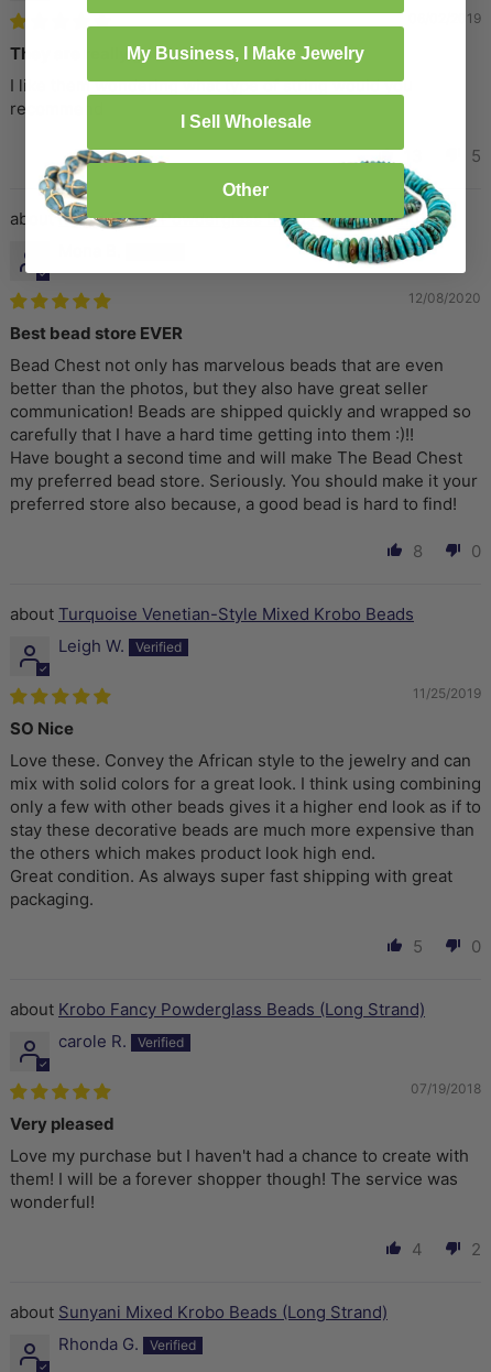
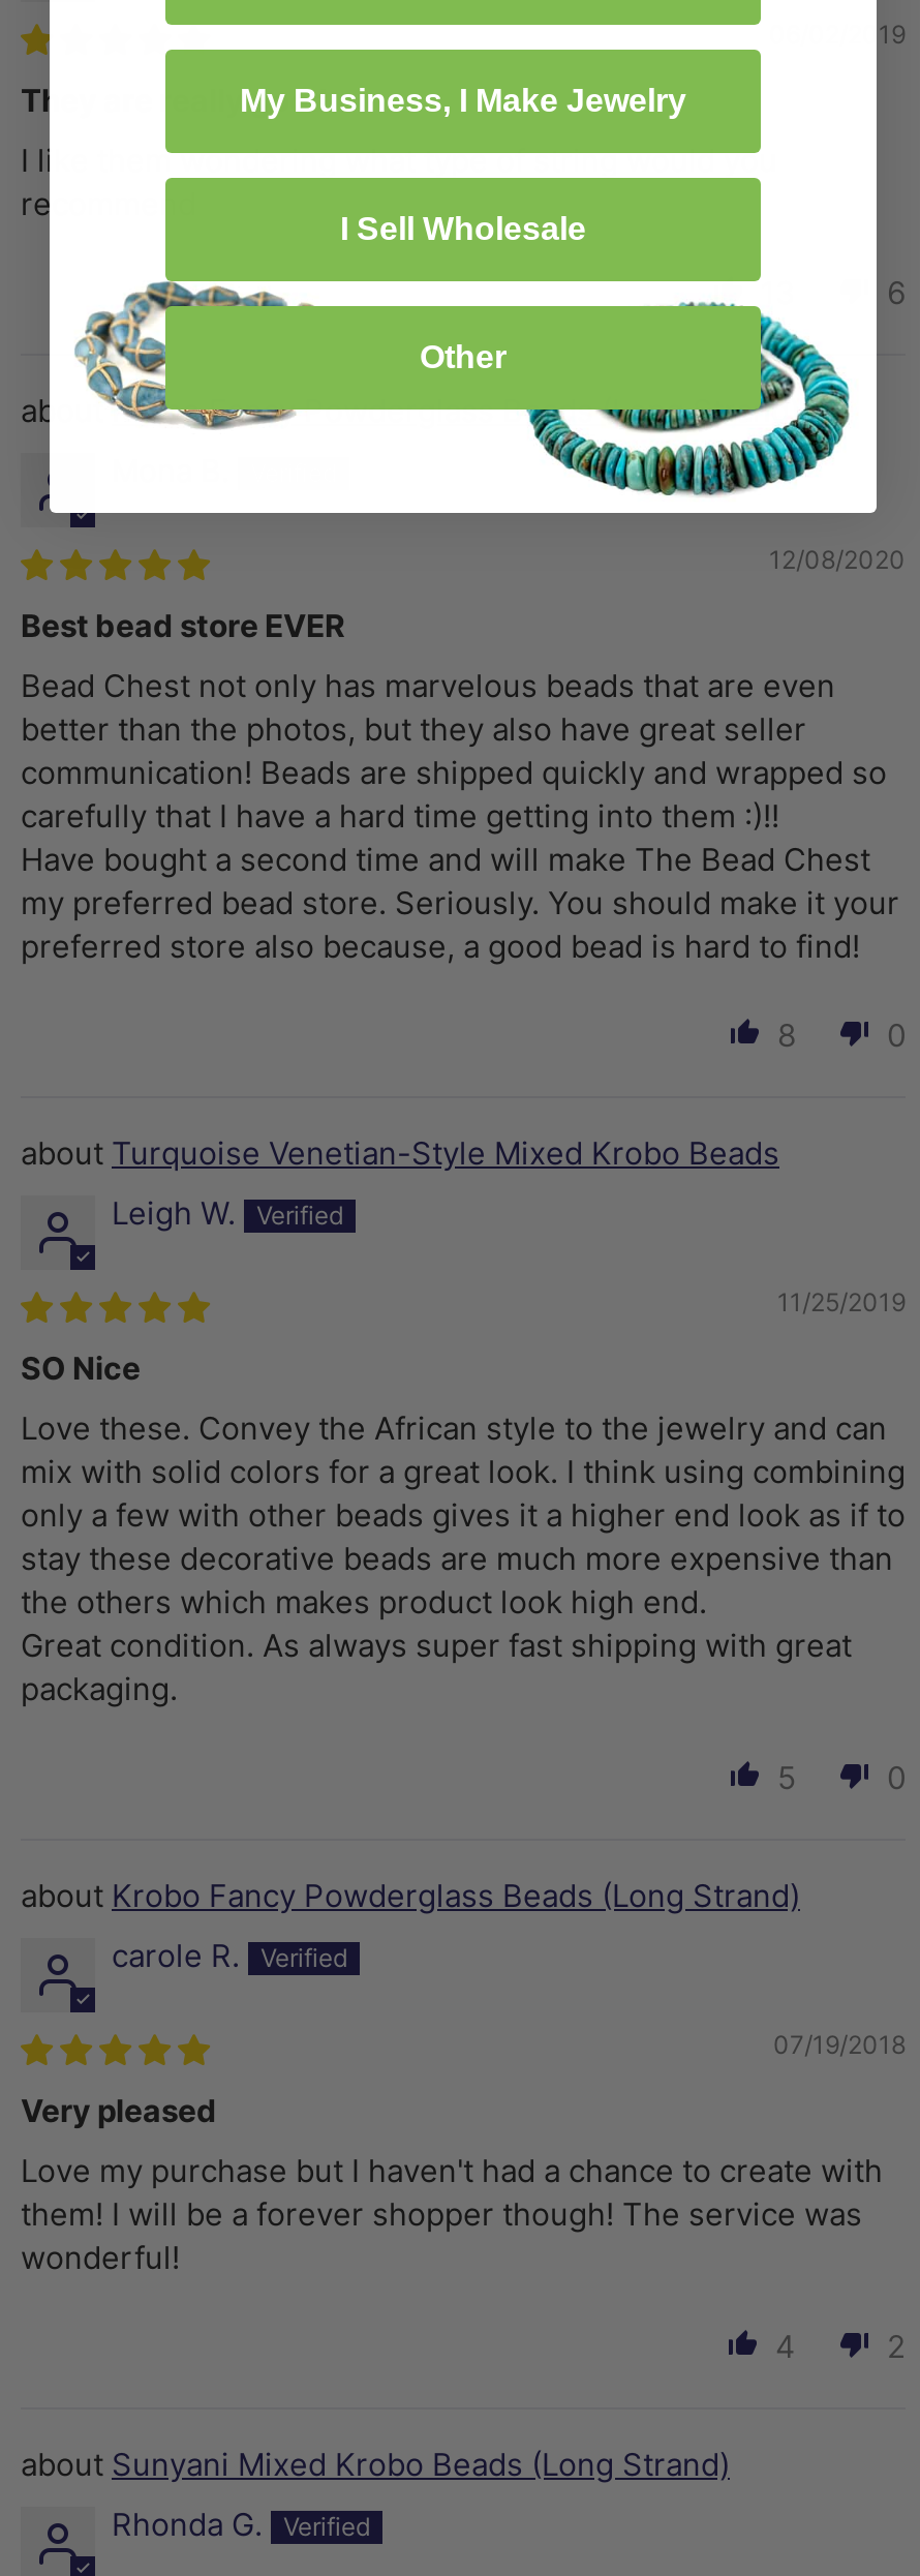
- 5
+ 6
